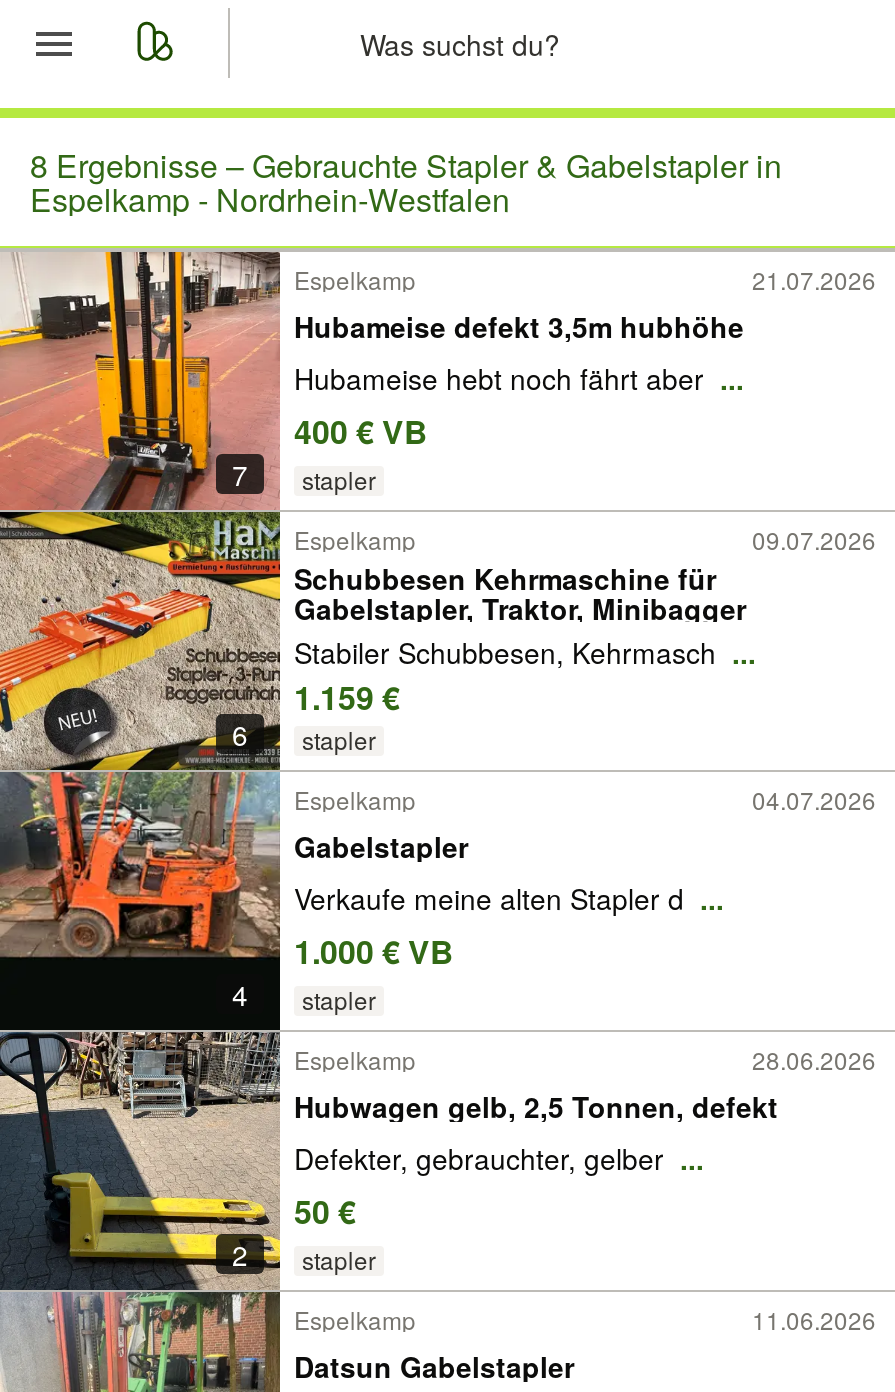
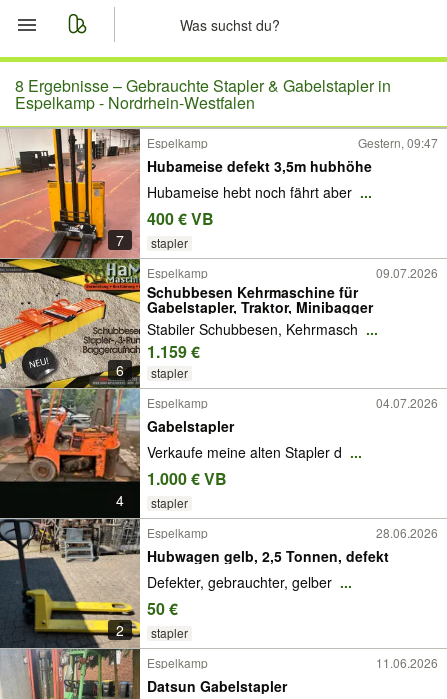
- 21.07.2026
+ Gestern, 09:47
